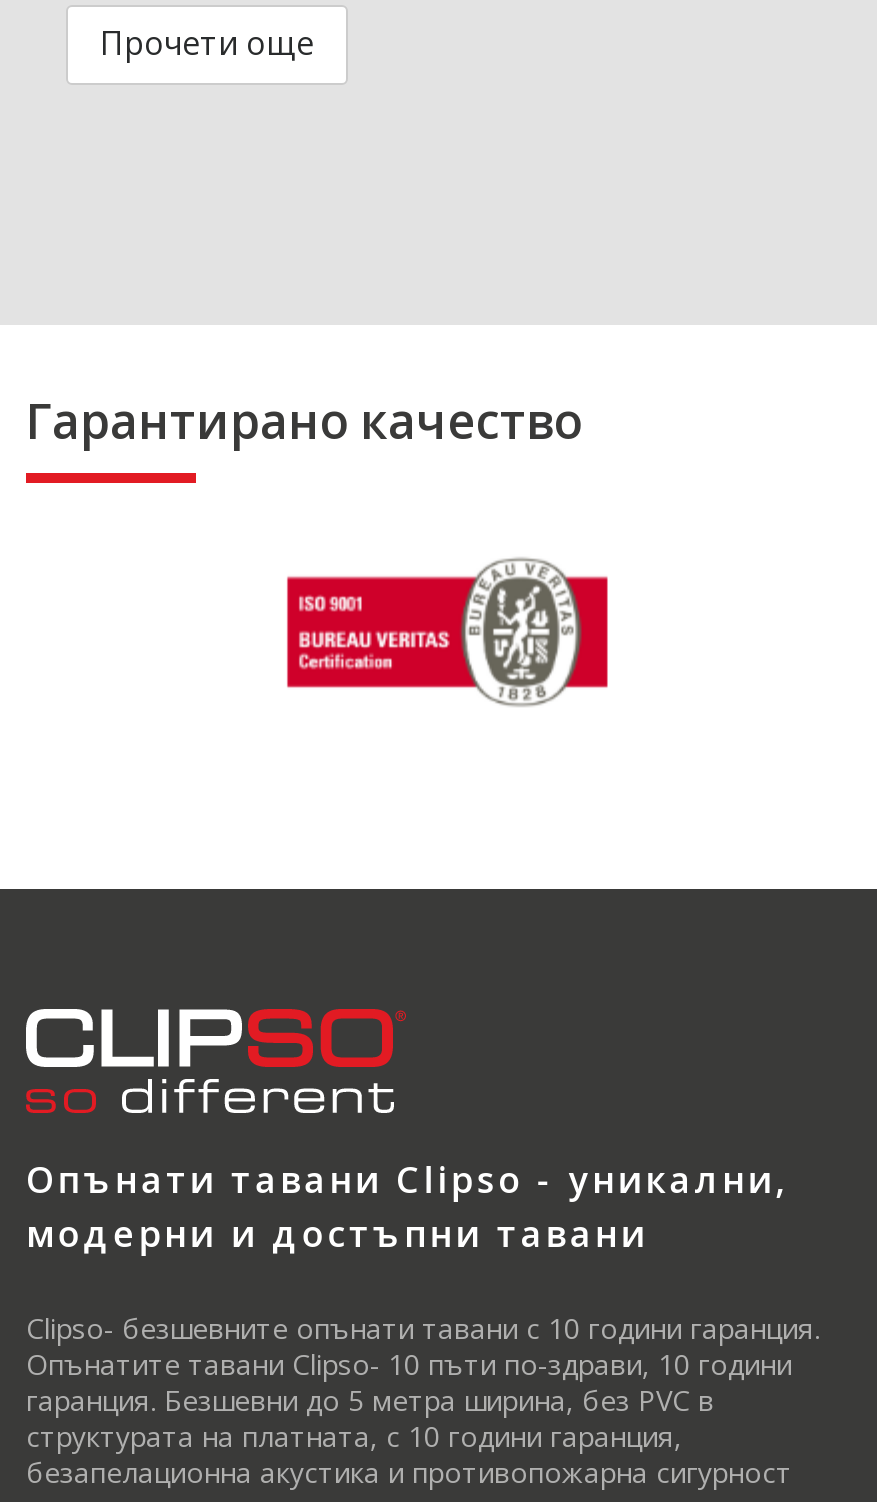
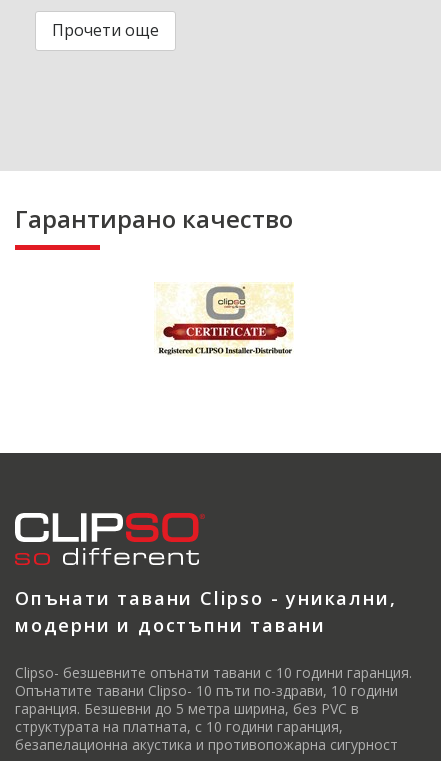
- [image]
+ [image]
